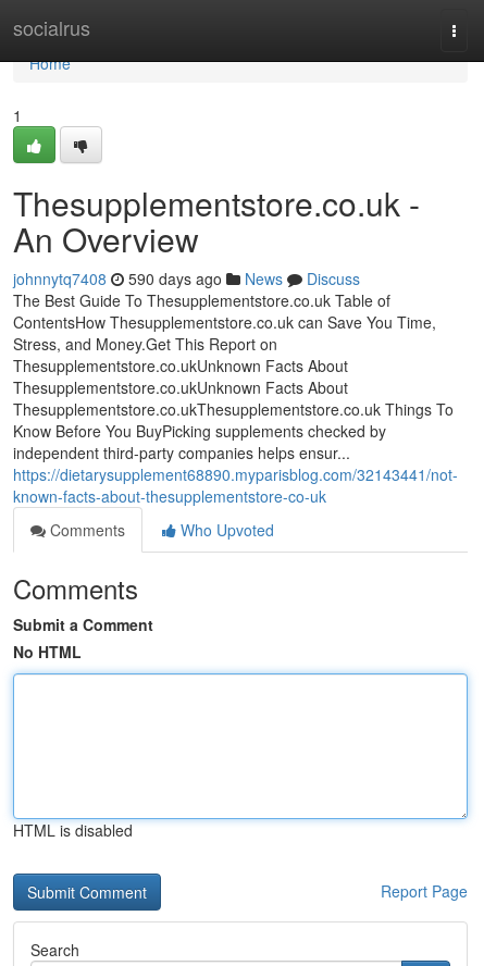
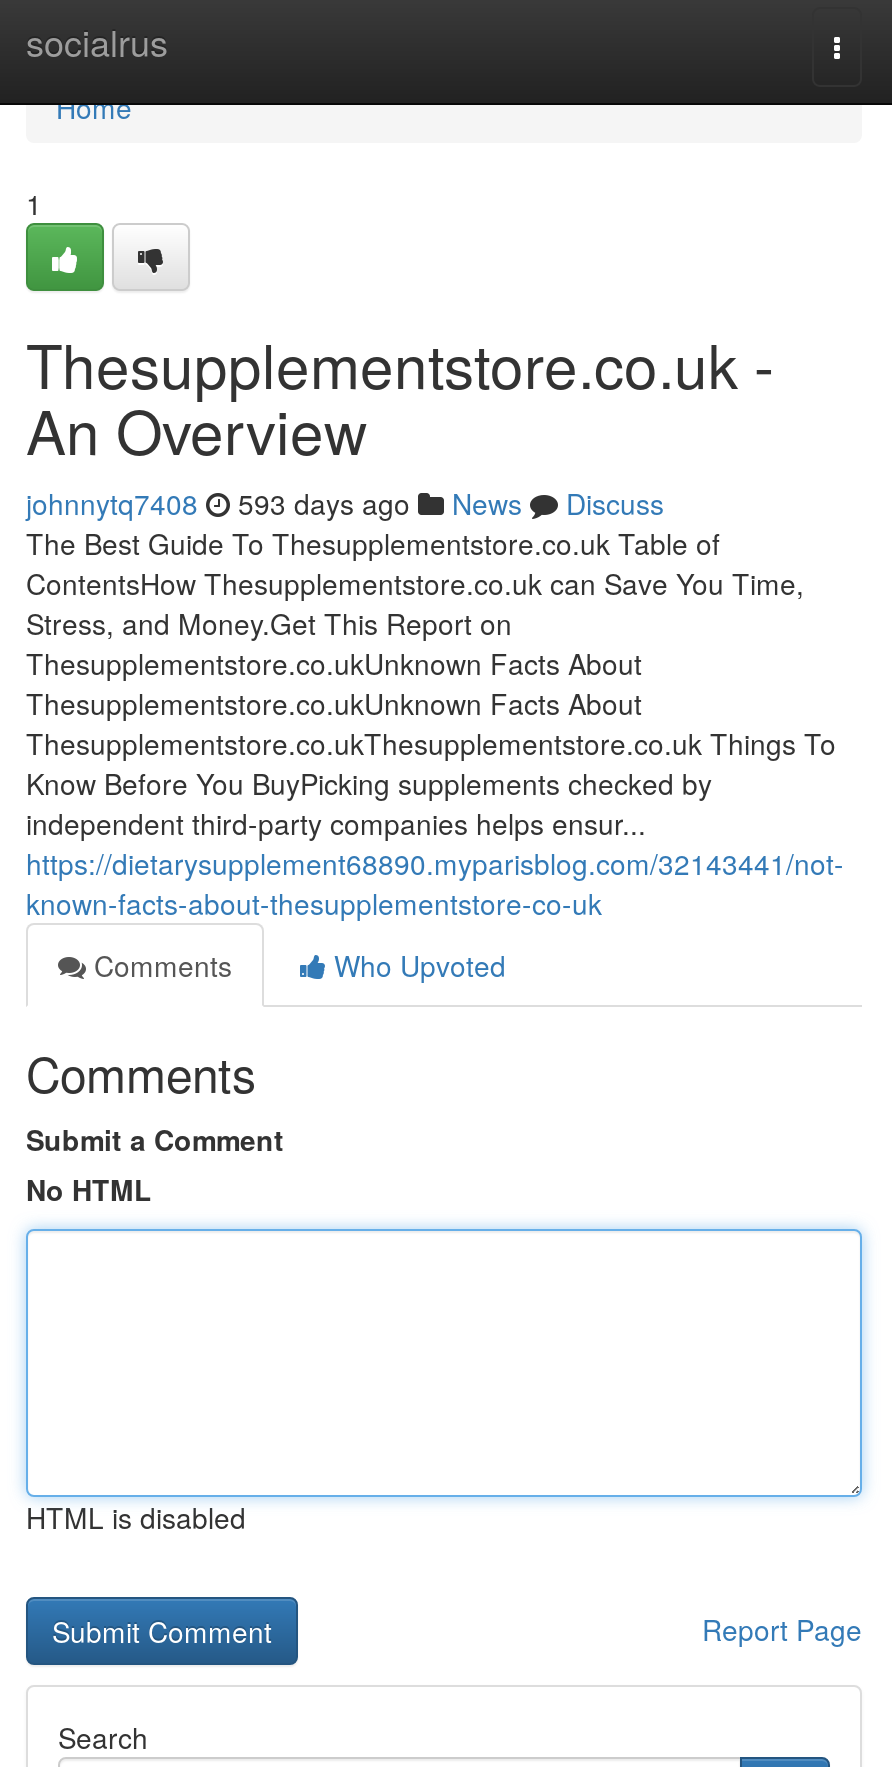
- johnnytq7408 590 days ago News Discuss
+ johnnytq7408 593 days ago News Discuss
